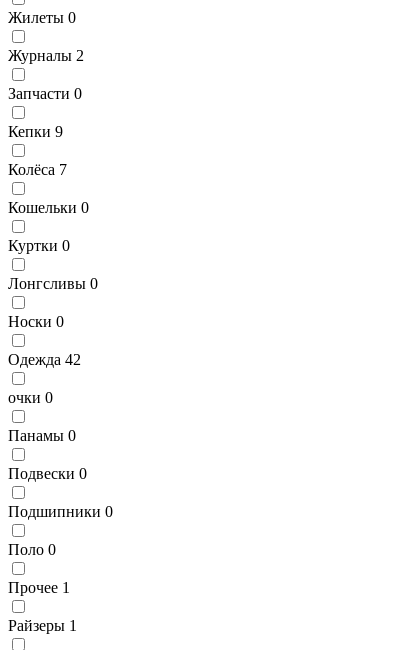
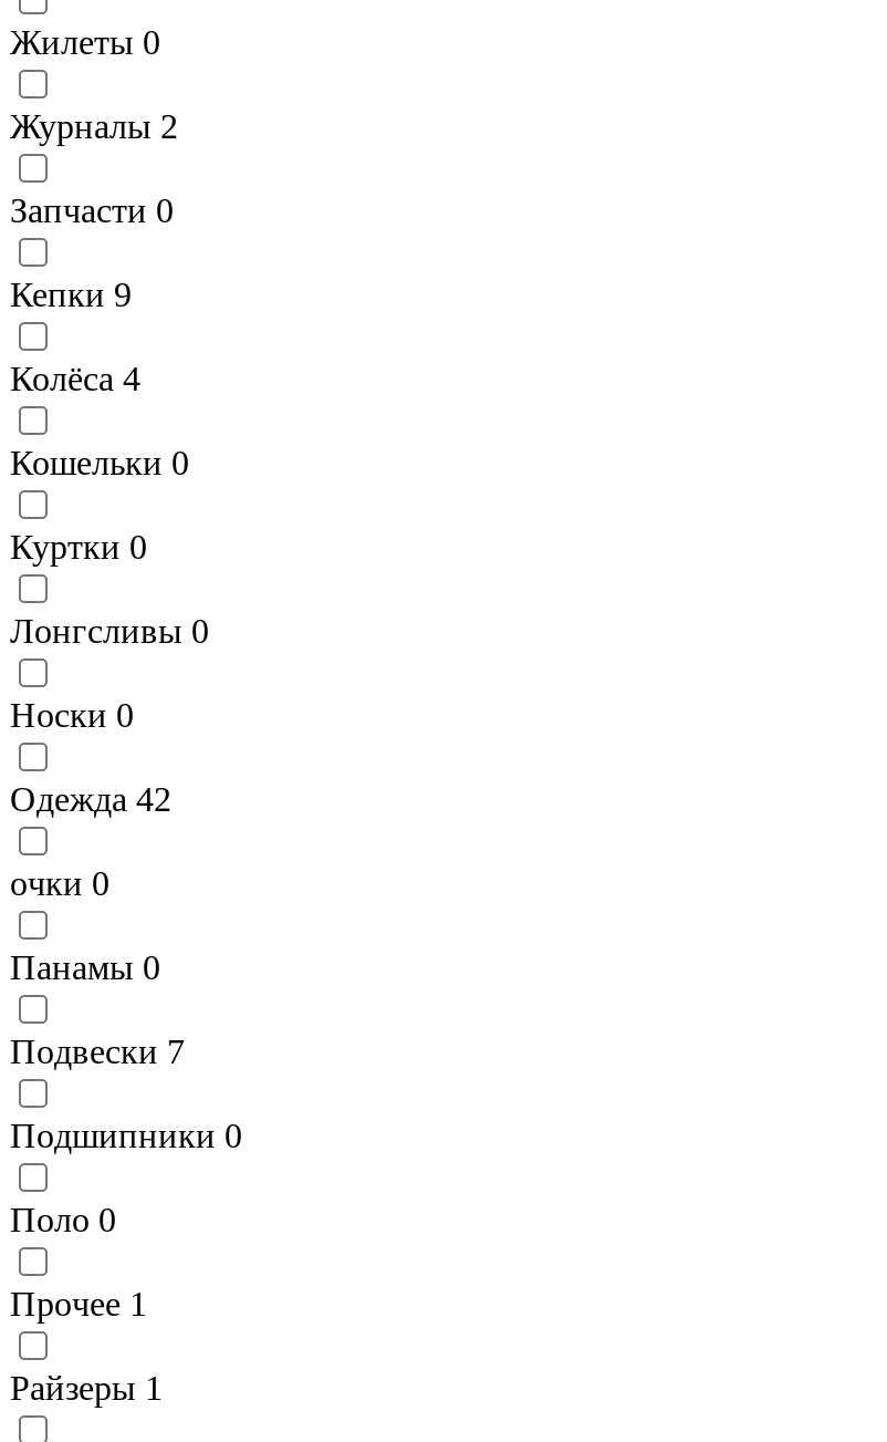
- Колёса 7
+ Колёса 4

- Подвески 0
+ Подвески 7
